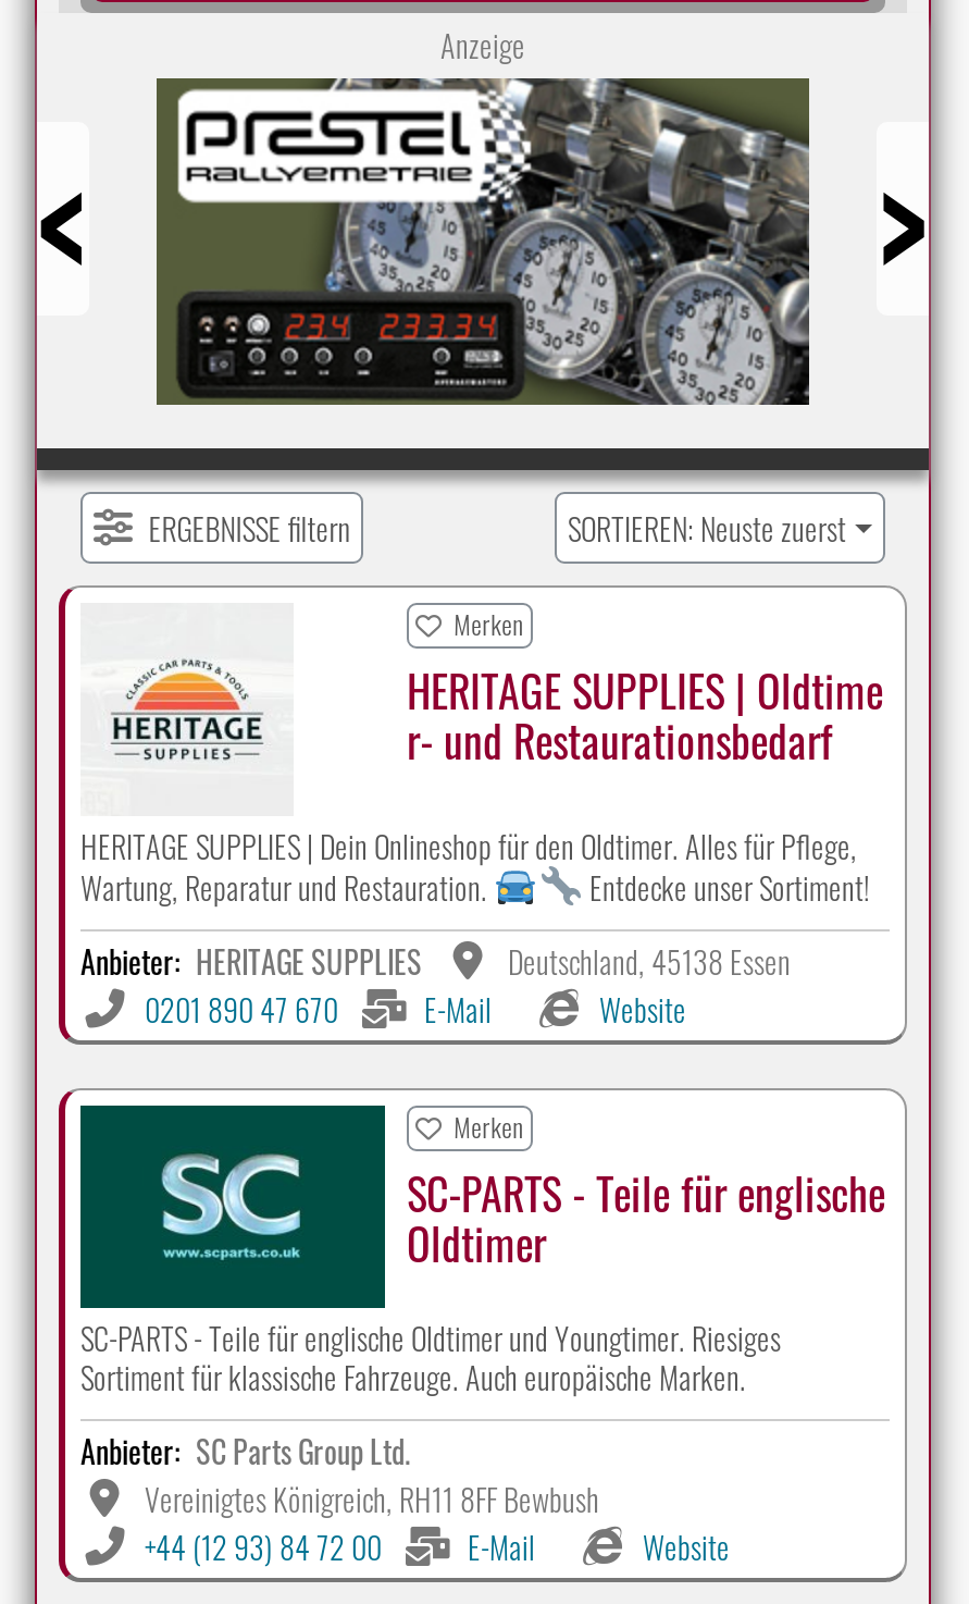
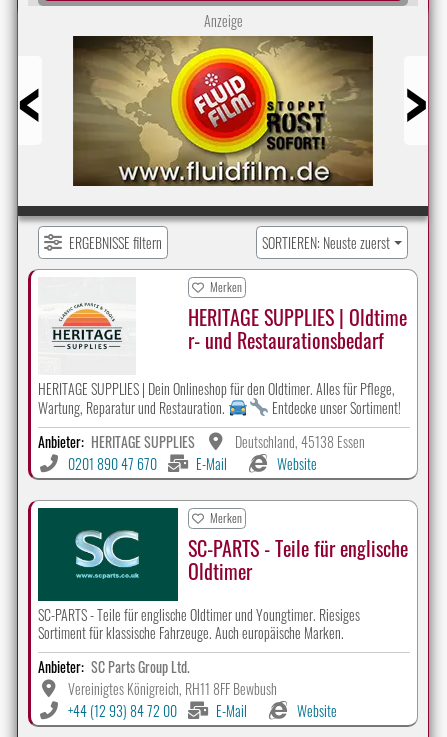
- [image]
+ [image]
